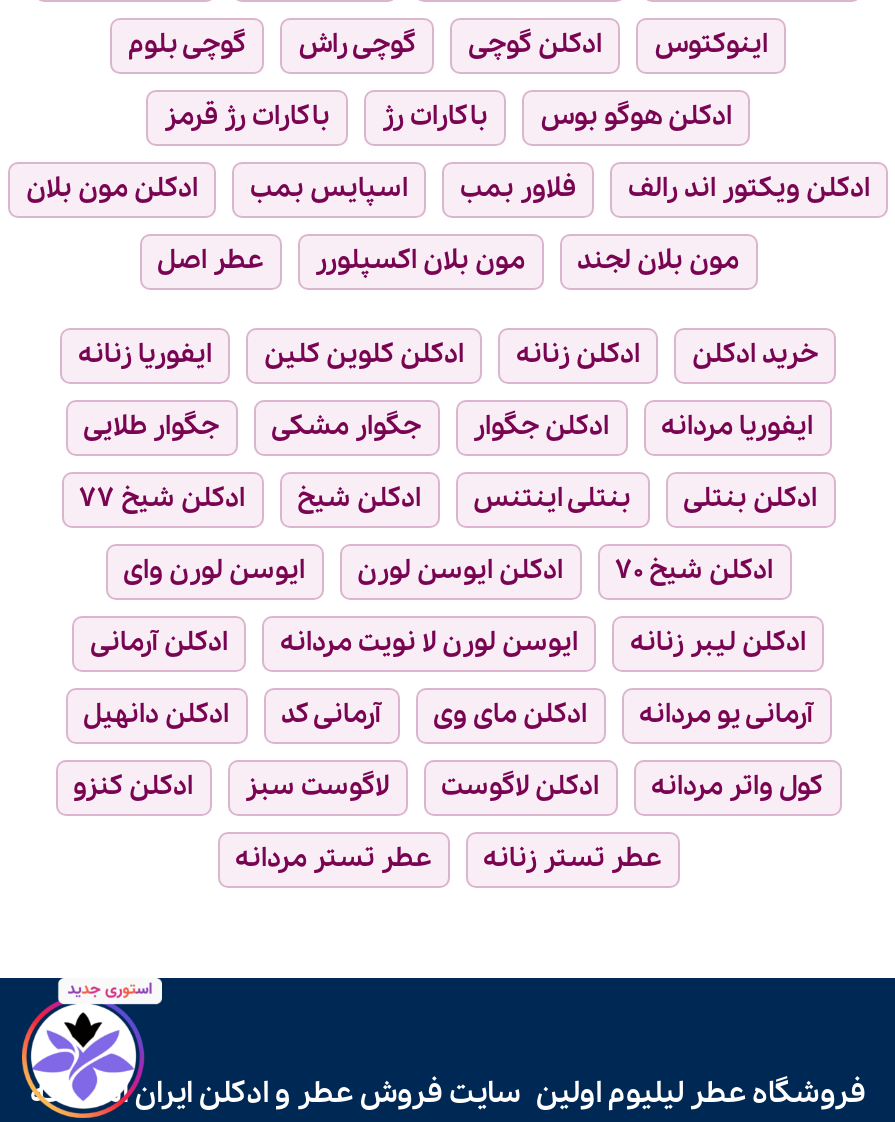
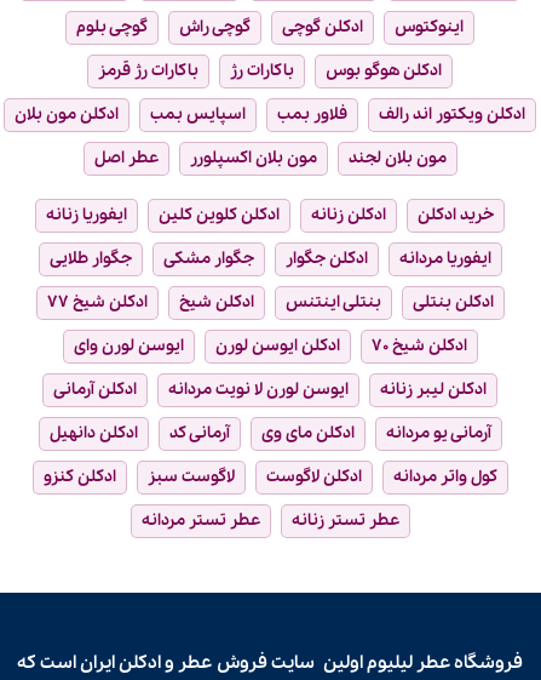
- [image]
